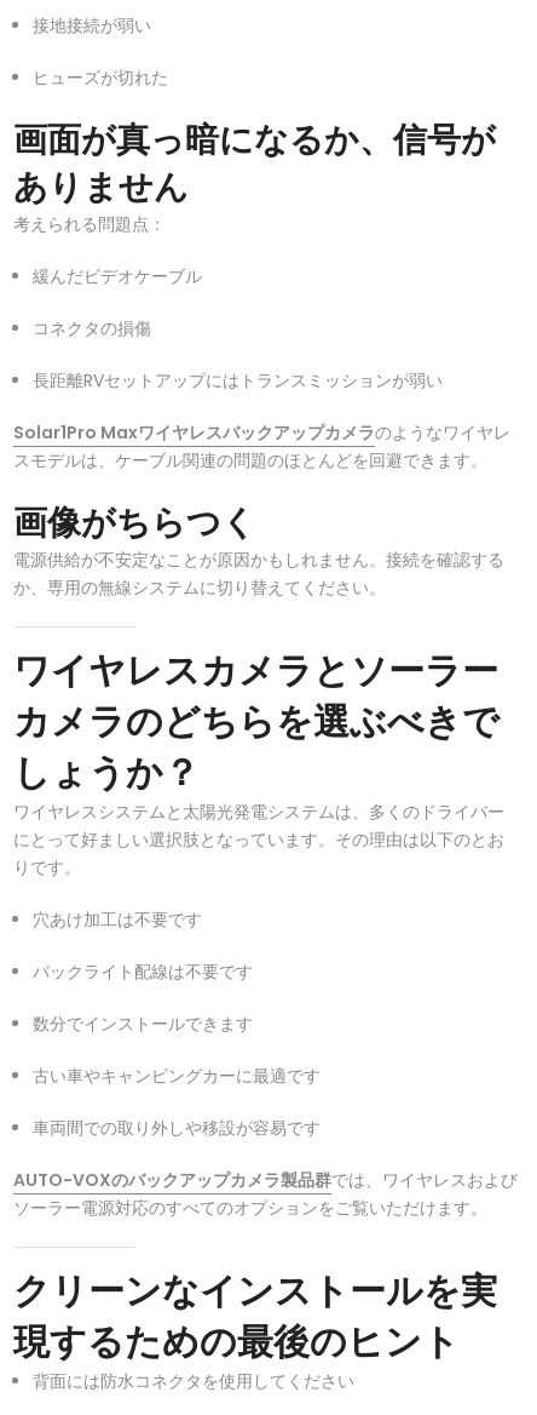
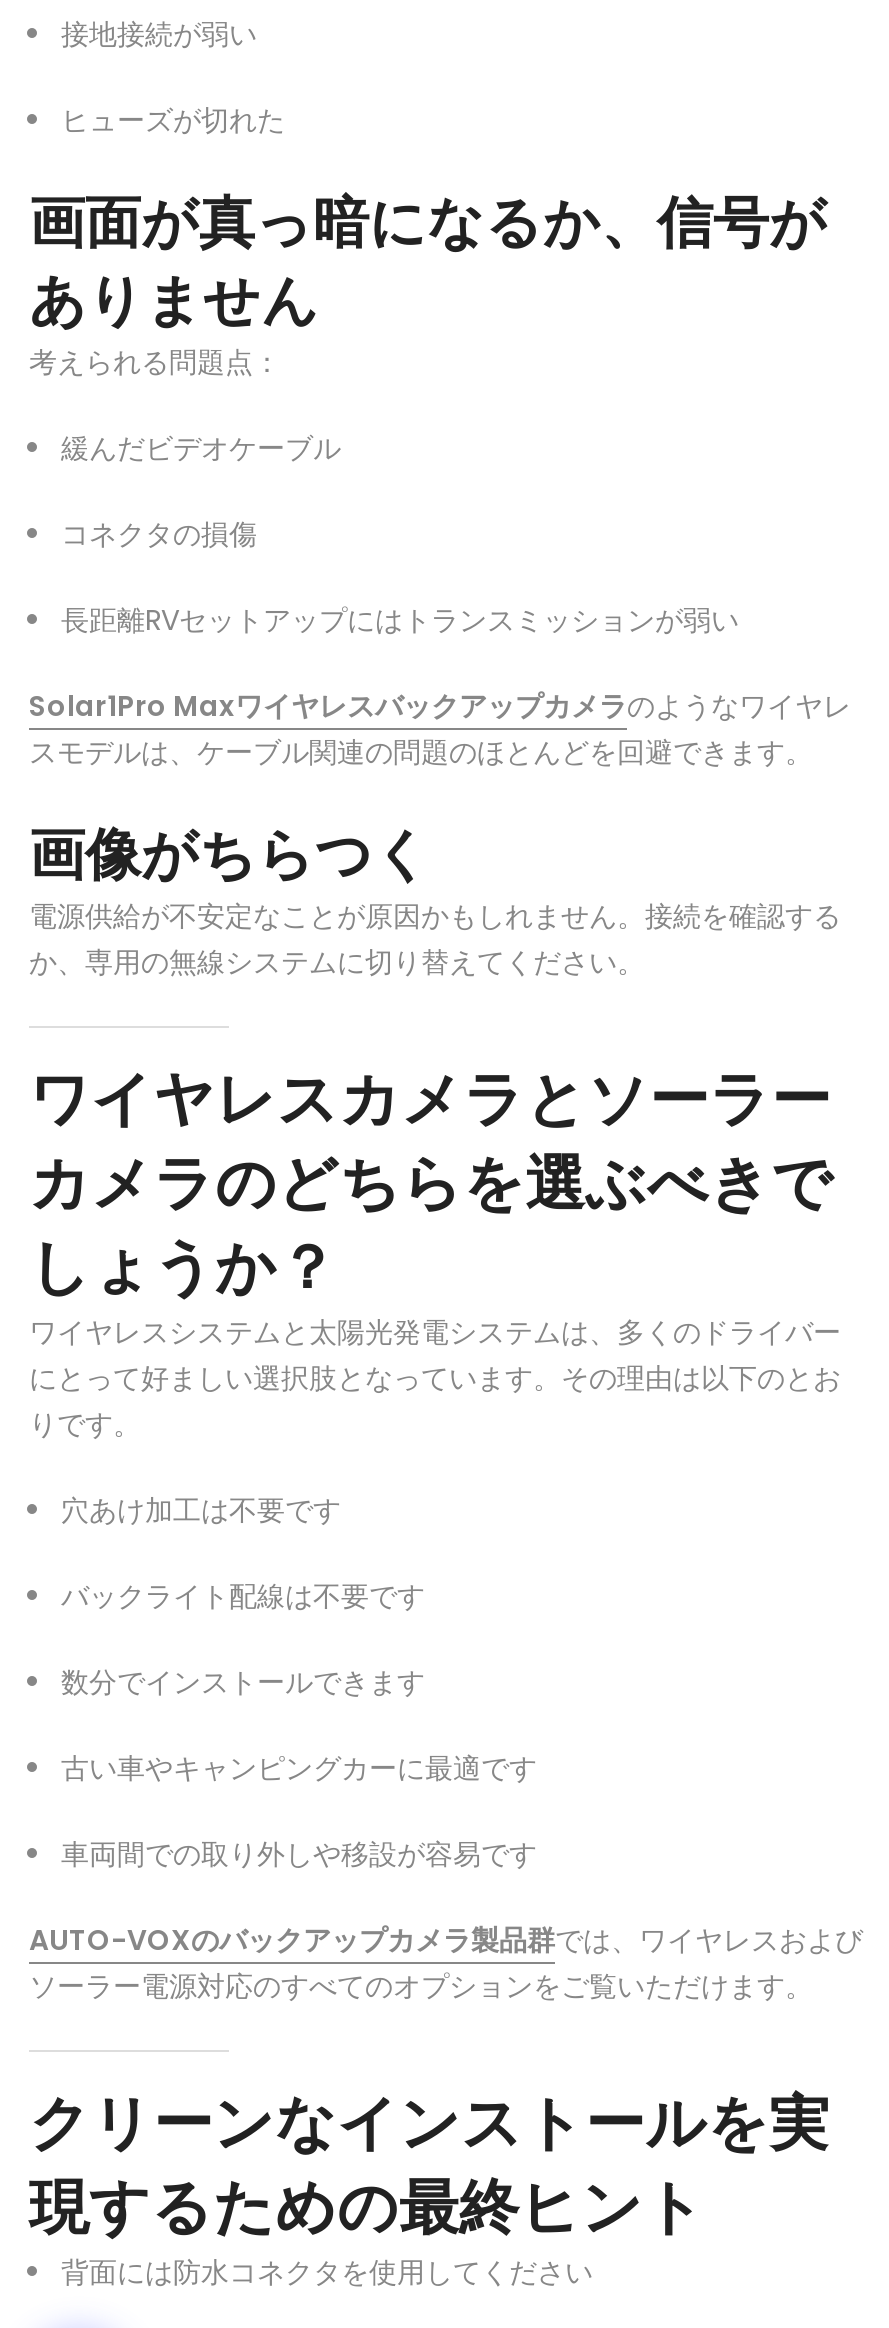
- 現するための最後のヒント
+ 現するための最終ヒント
